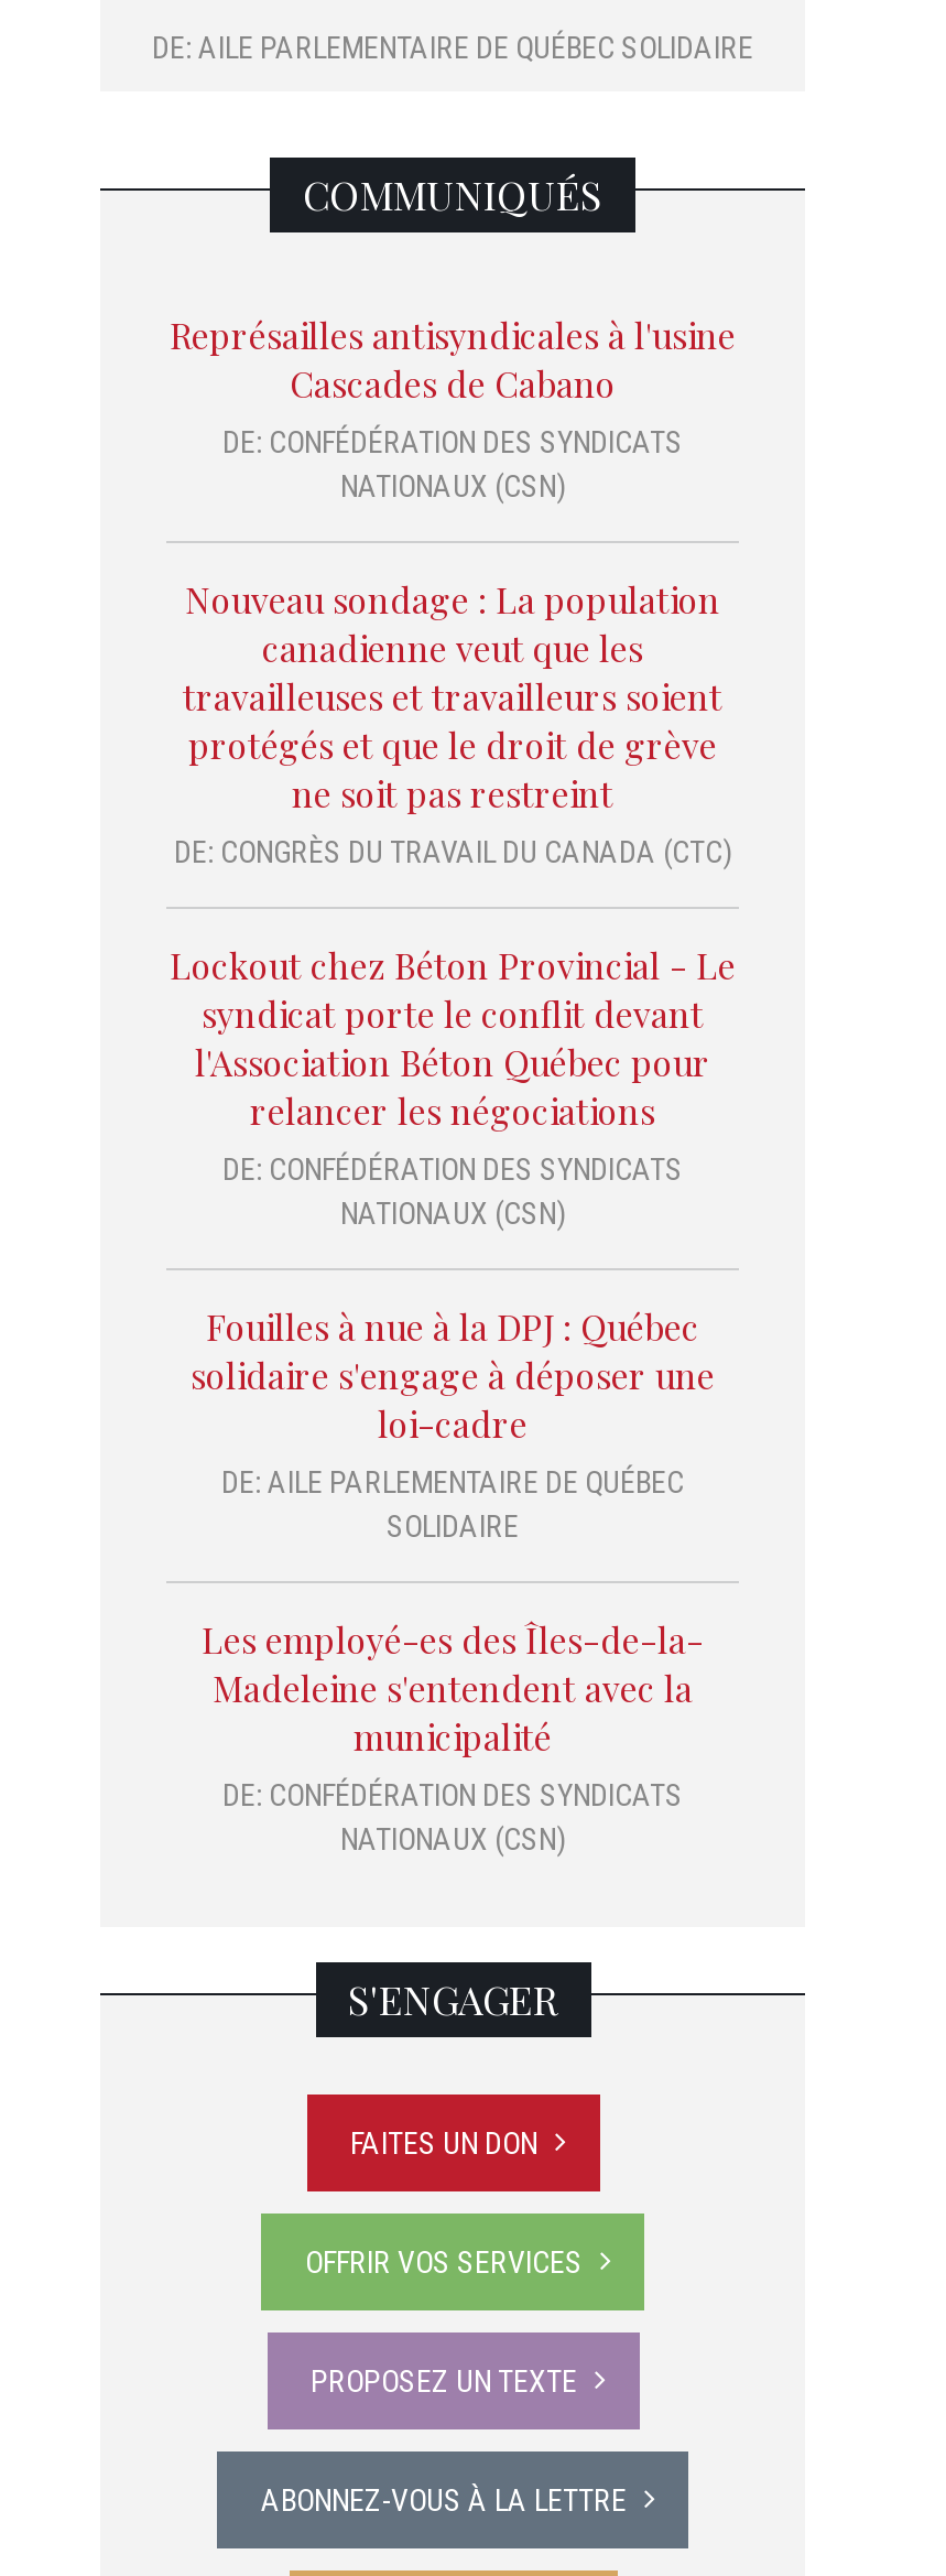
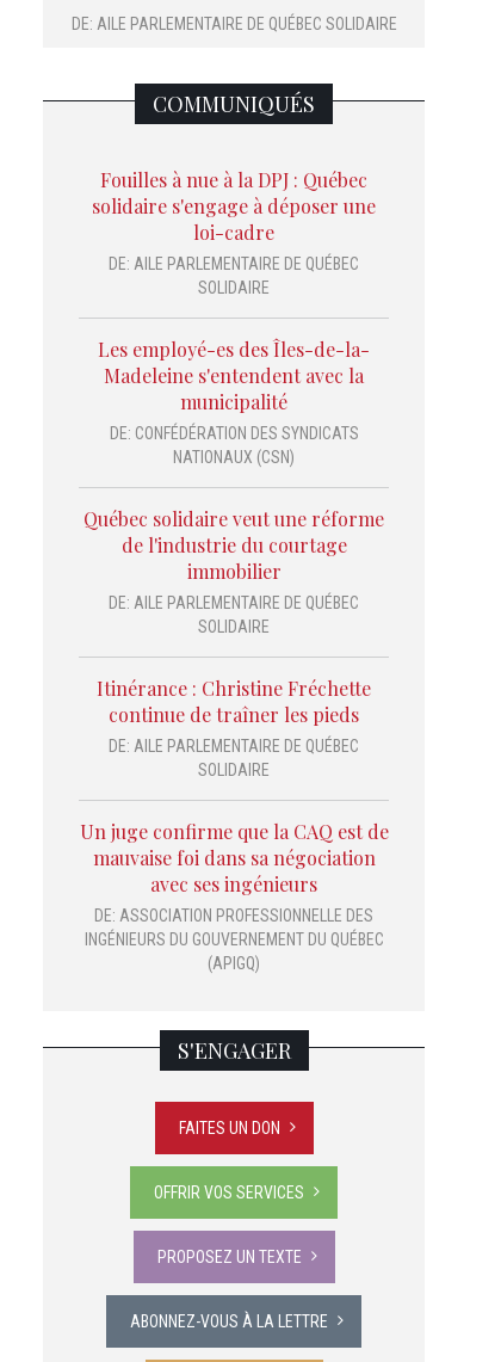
- Représailles antisyndicales à l'usine
- Cascades de Cabano
- DE: CONFÉDÉRATION DES SYNDICATS
- NATIONAUX (CSN)
- Nouveau sondage : La population
- canadienne veut que les
- travailleuses et travailleurs soient
- protégés et que le droit de grève
- ne soit pas restreint
- DE: CONGRÈS DU TRAVAIL DU CANADA (CTC)
- Lockout chez Béton Provincial - Le
- syndicat porte le conflit devant
- l'Association Béton Québec pour
- relancer les négociations
- DE: CONFÉDÉRATION DES SYNDICATS
- NATIONAUX (CSN)

moved up: Fouilles à nue à la DPJ : Québec | solidaire s'engage à déposer une | loi-cadre | ... | DE: CONFÉDÉRATION DES SYNDICATS | NATIONAUX (CSN)

+ Québec solidaire veut une réforme
+ de l'industrie du courtage
+ immobilier
+ DE: AILE PARLEMENTAIRE DE QUÉBEC
+ SOLIDAIRE
+ Itinérance : Christine Fréchette
+ continue de traîner les pieds
+ DE: AILE PARLEMENTAIRE DE QUÉBEC
+ SOLIDAIRE
+ Un juge confirme que la CAQ est de
+ mauvaise foi dans sa négociation
+ avec ses ingénieurs
+ DE: ASSOCIATION PROFESSIONNELLE DES
+ INGÉNIEURS DU GOUVERNEMENT DU QUÉBEC
+ (APIGQ)
